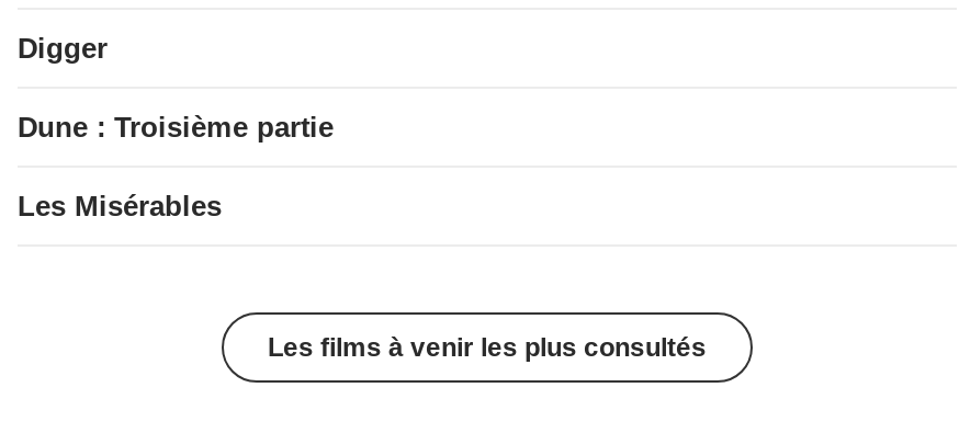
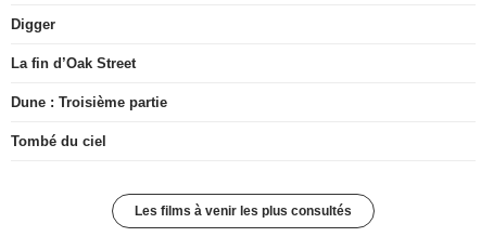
+ La fin d’Oak Street

- Les Misérables
+ Tombé du ciel
